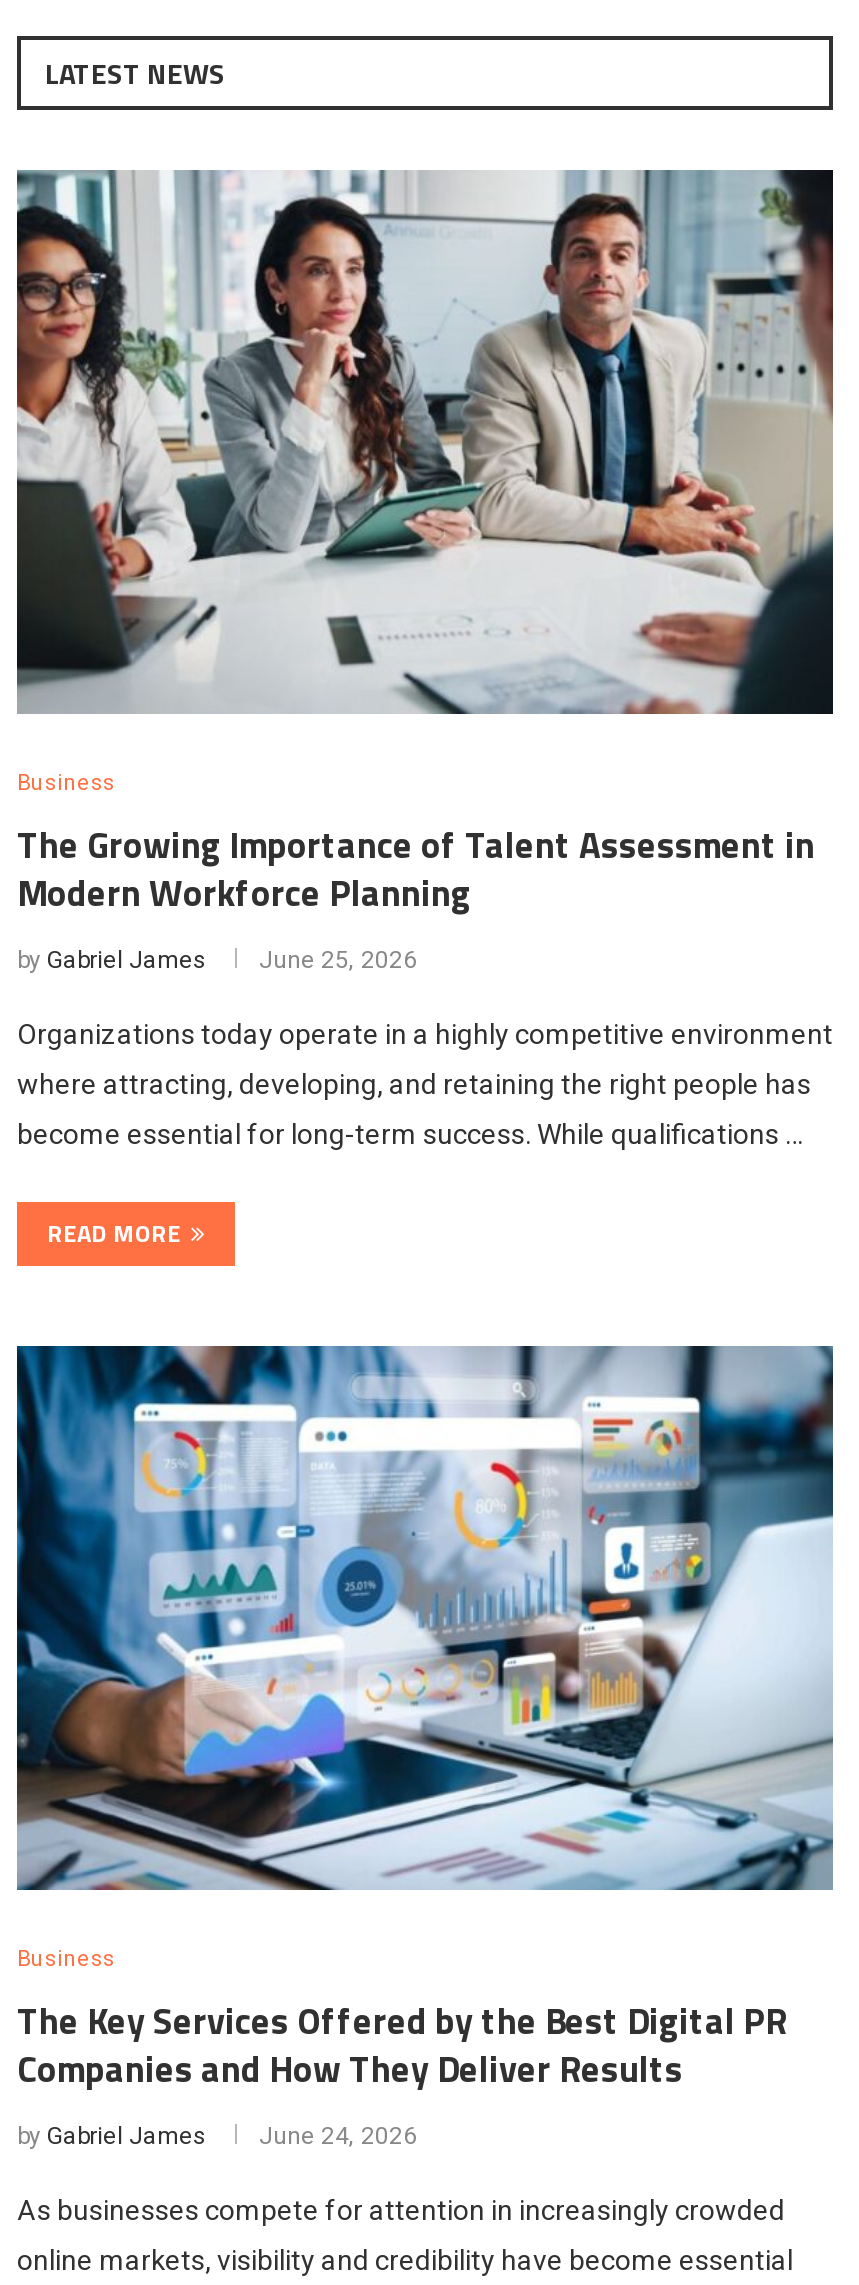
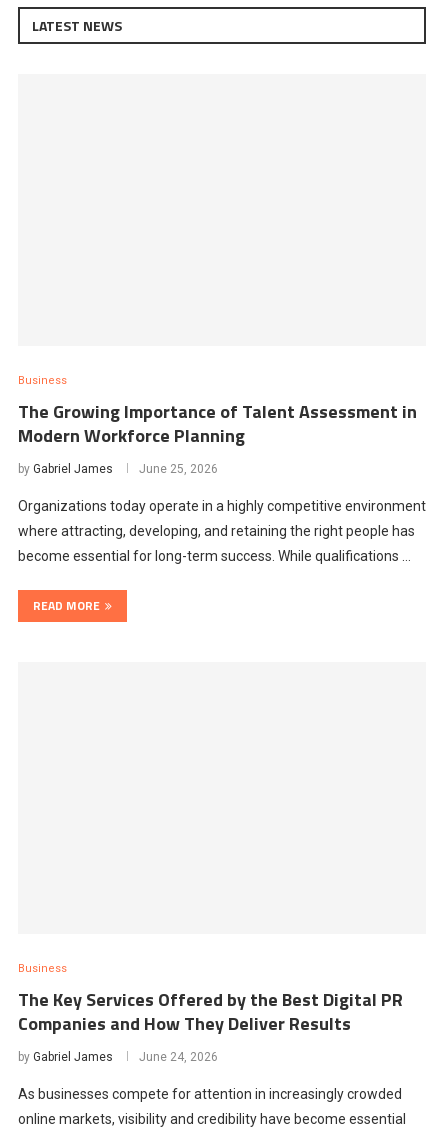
- [image]

- [image]
